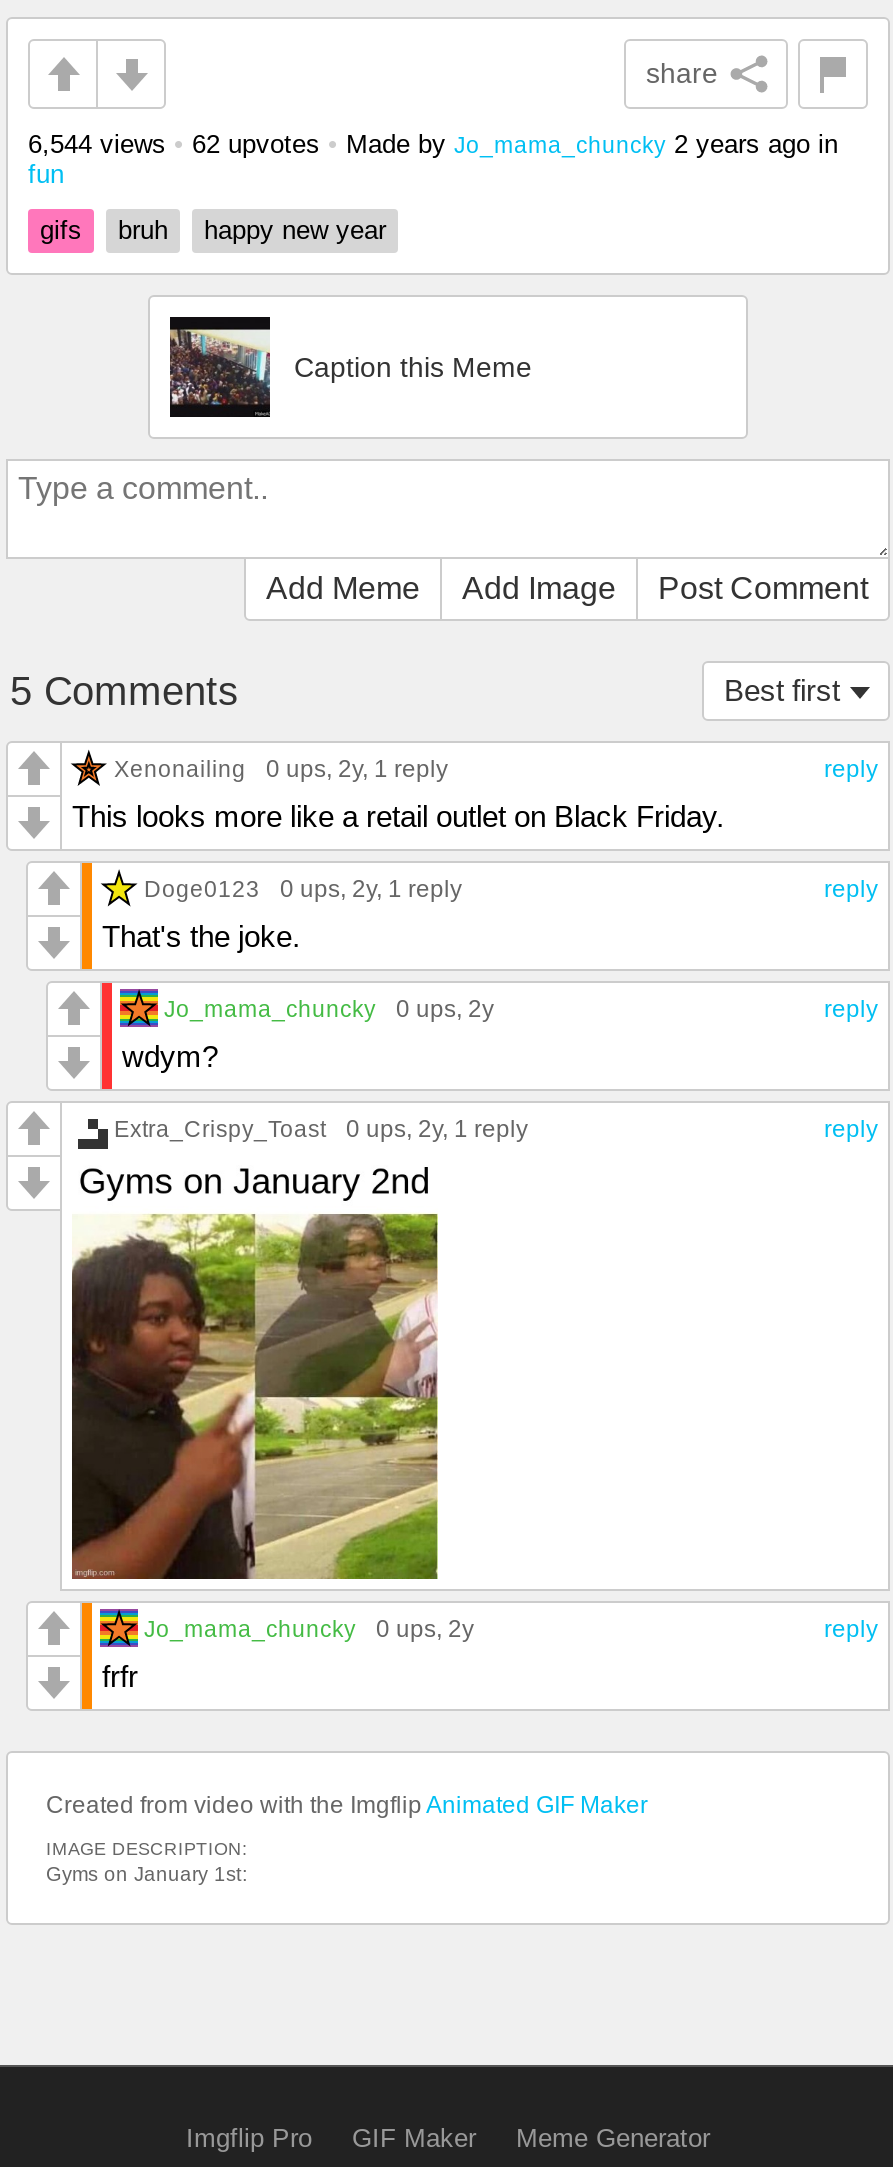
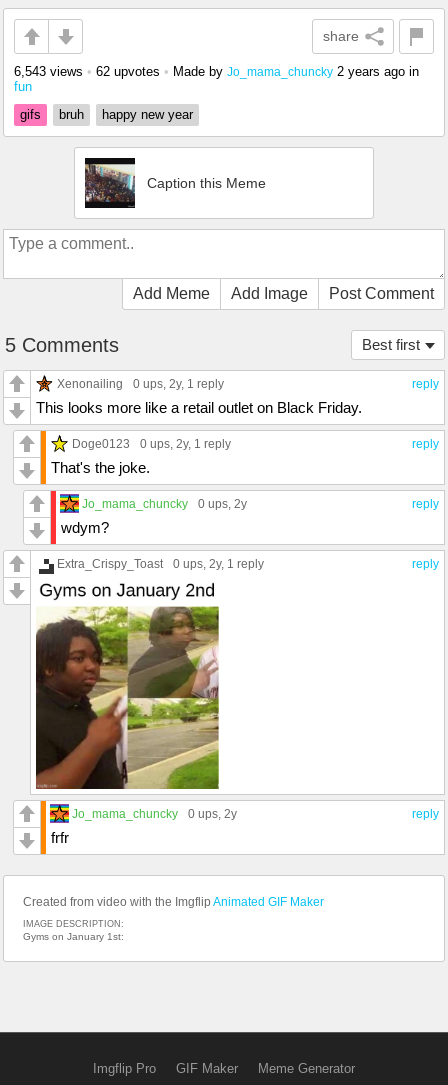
- 6,544 views • 62 upvotes • Made by Jo_mama_chuncky 2 years ago in
+ 6,543 views • 62 upvotes • Made by Jo_mama_chuncky 2 years ago in
